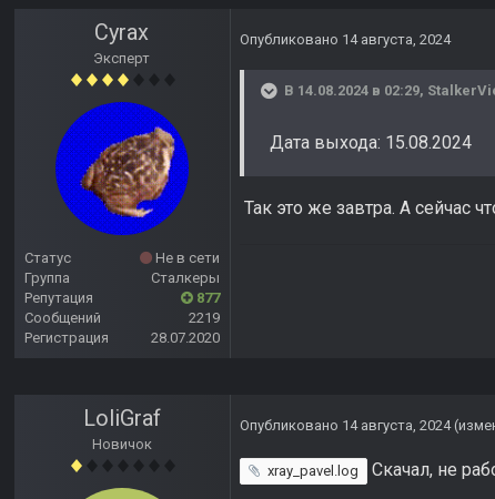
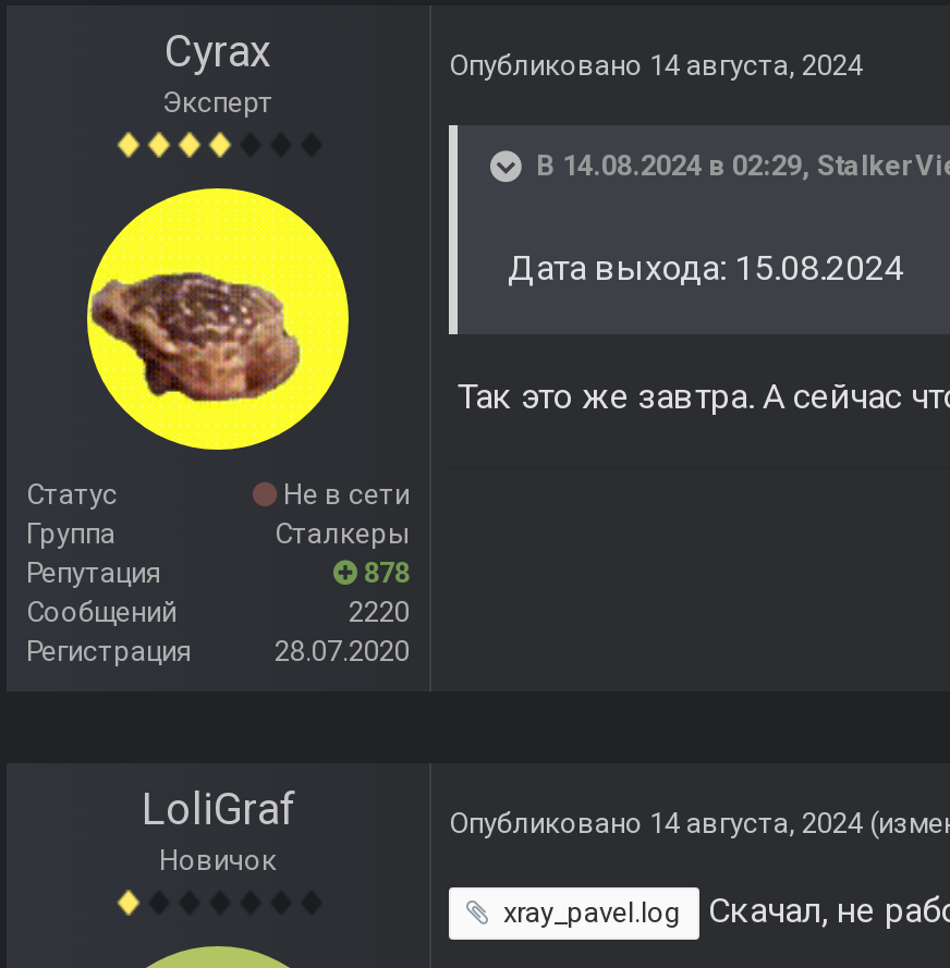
- [image]
+ [image]

- 877
+ 878

- 2219
+ 2220
